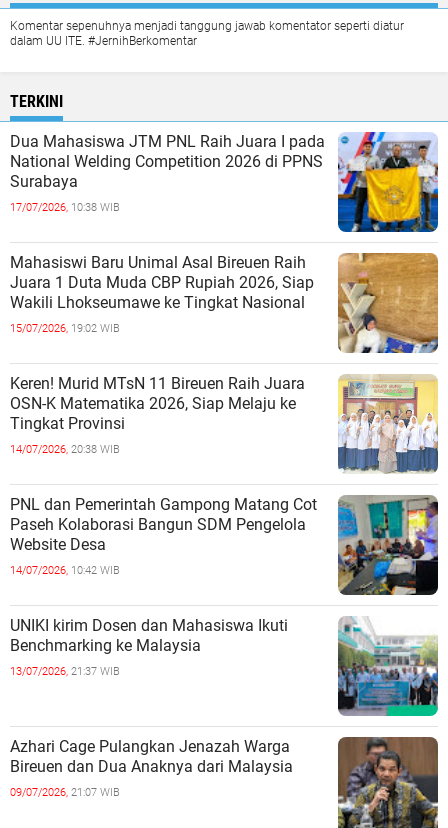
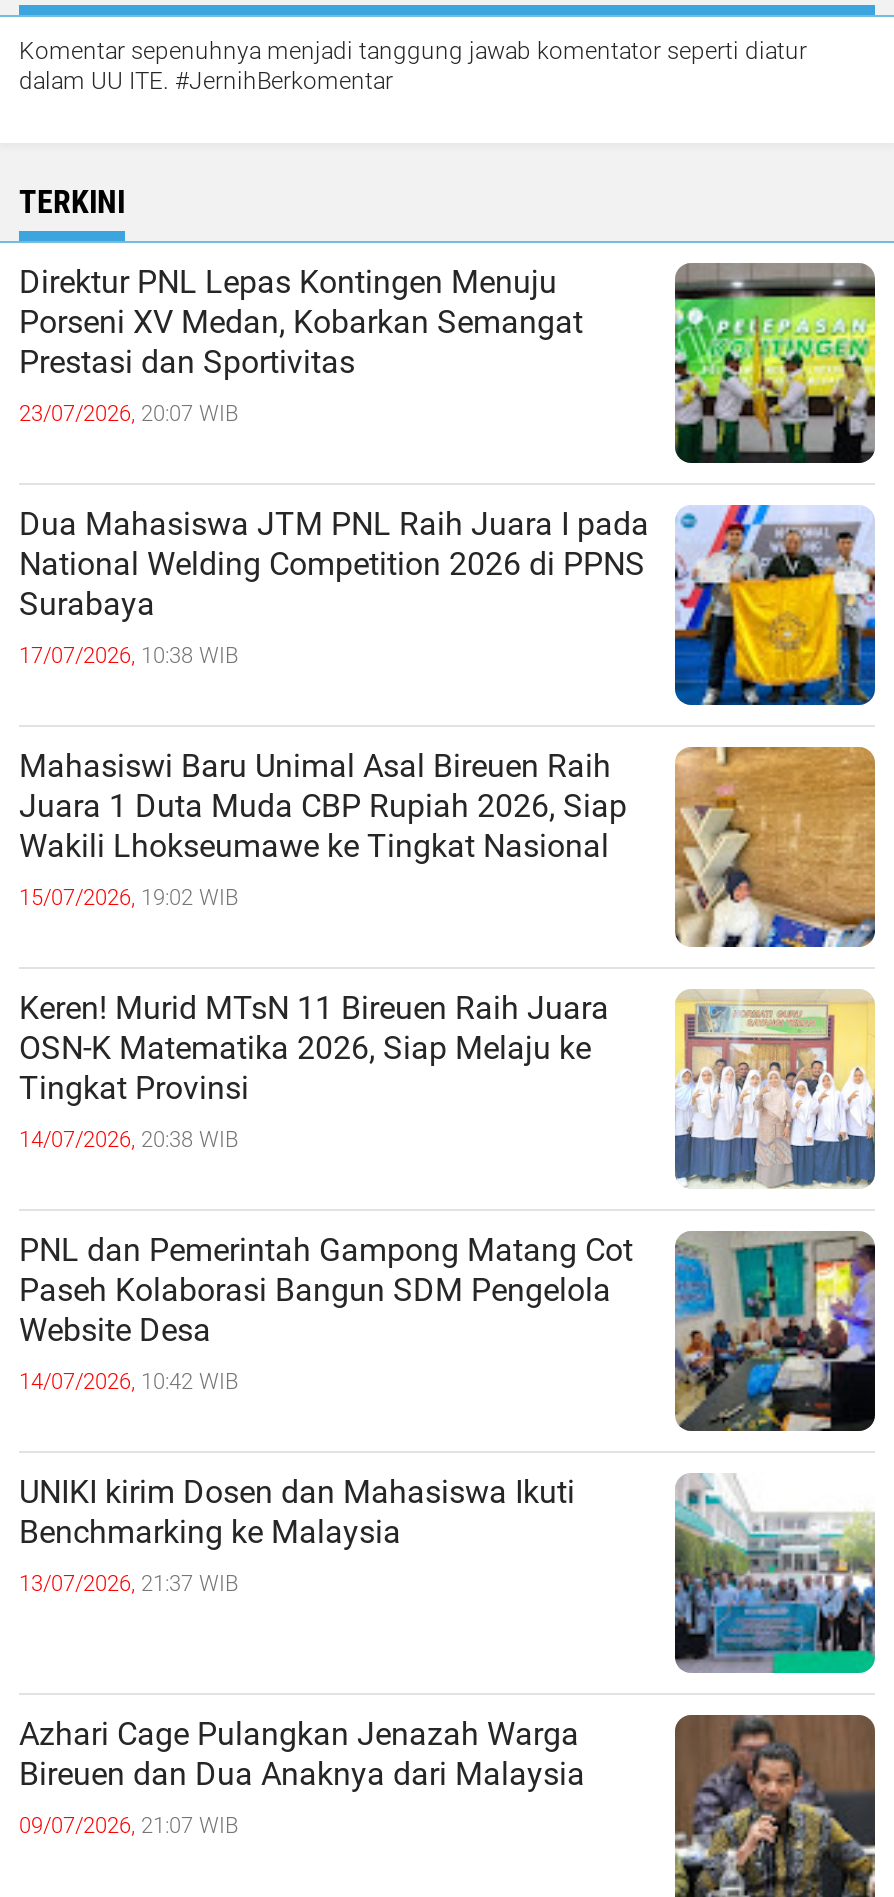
+ Direktur PNL Lepas Kontingen Menuju
+ Porseni XV Medan, Kobarkan Semangat
+ Prestasi dan Sportivitas
+ 23/07/2026, 20:07 WIB

+ [image]
